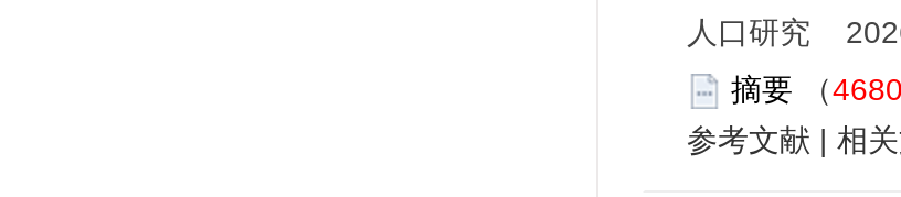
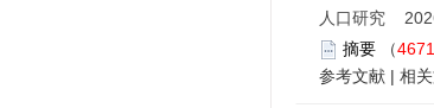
- 摘要（4680
+ 摘要（4671
